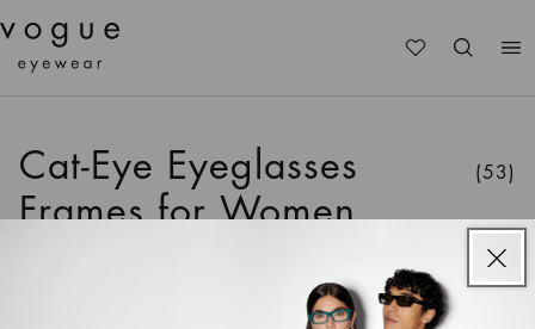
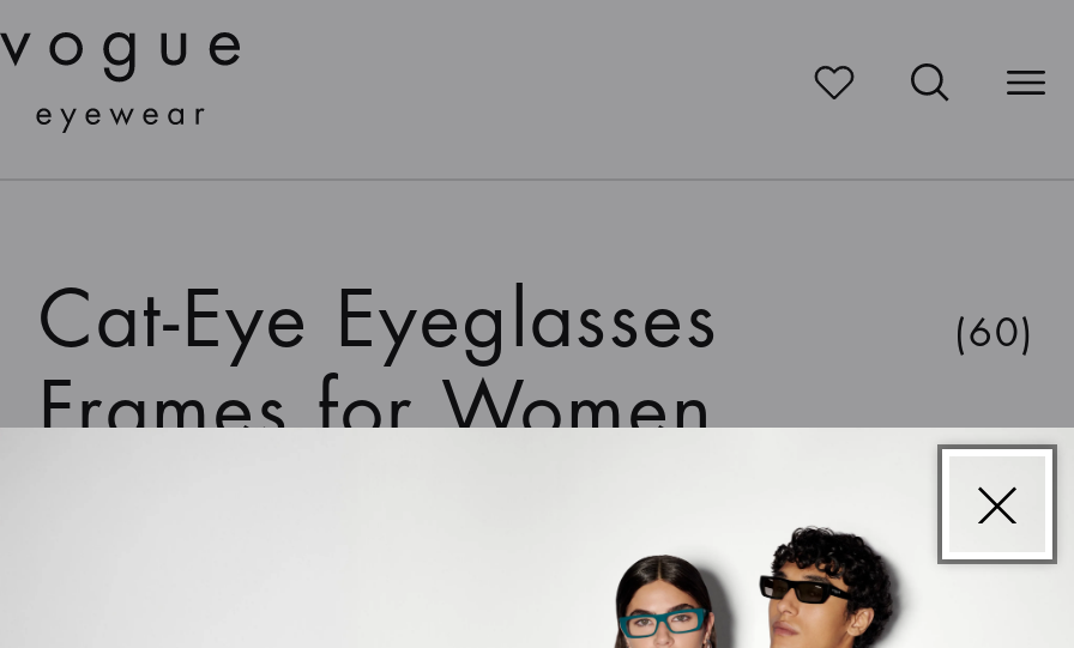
- (53)
+ (60)
